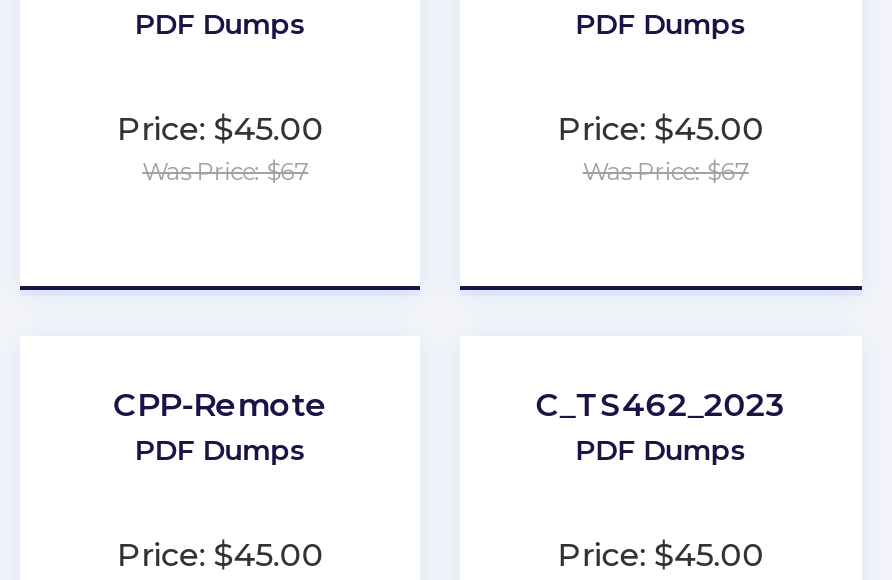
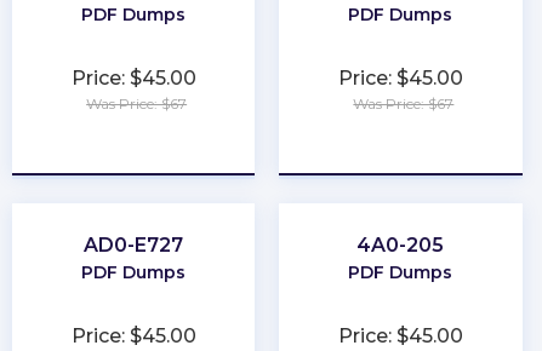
- CPP-Remote
+ AD0-E727

- C_TS462_2023
+ 4A0-205
